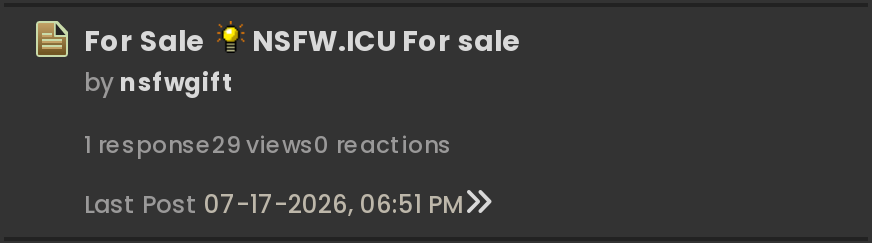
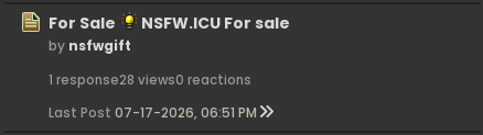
- 1 response29 views0 reactions
+ 1 response28 views0 reactions
